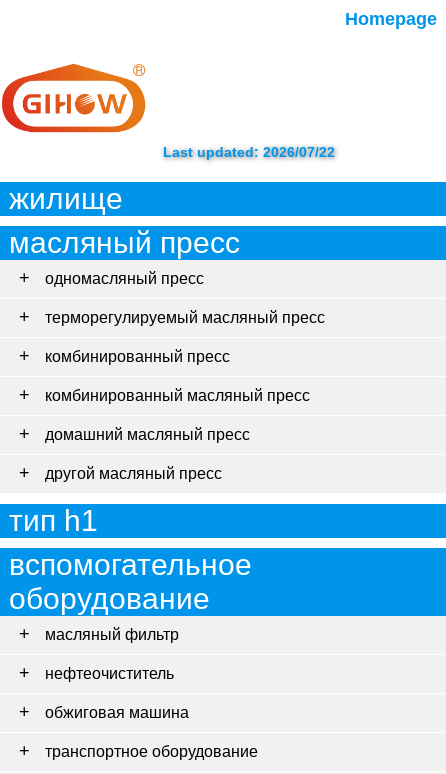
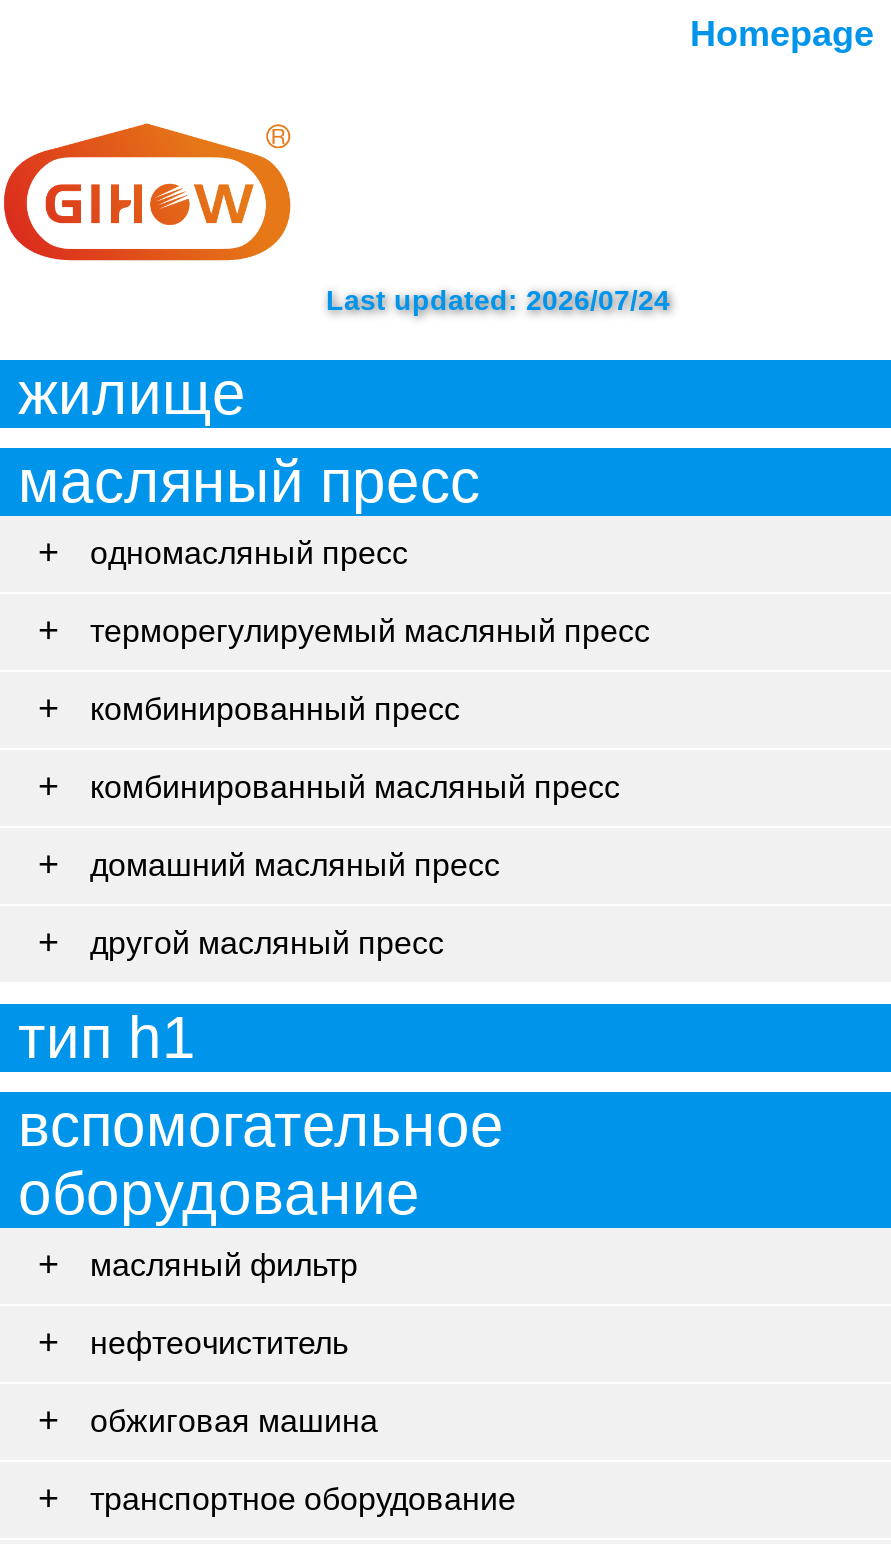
- Last updated: 2026/07/22
+ Last updated: 2026/07/24
